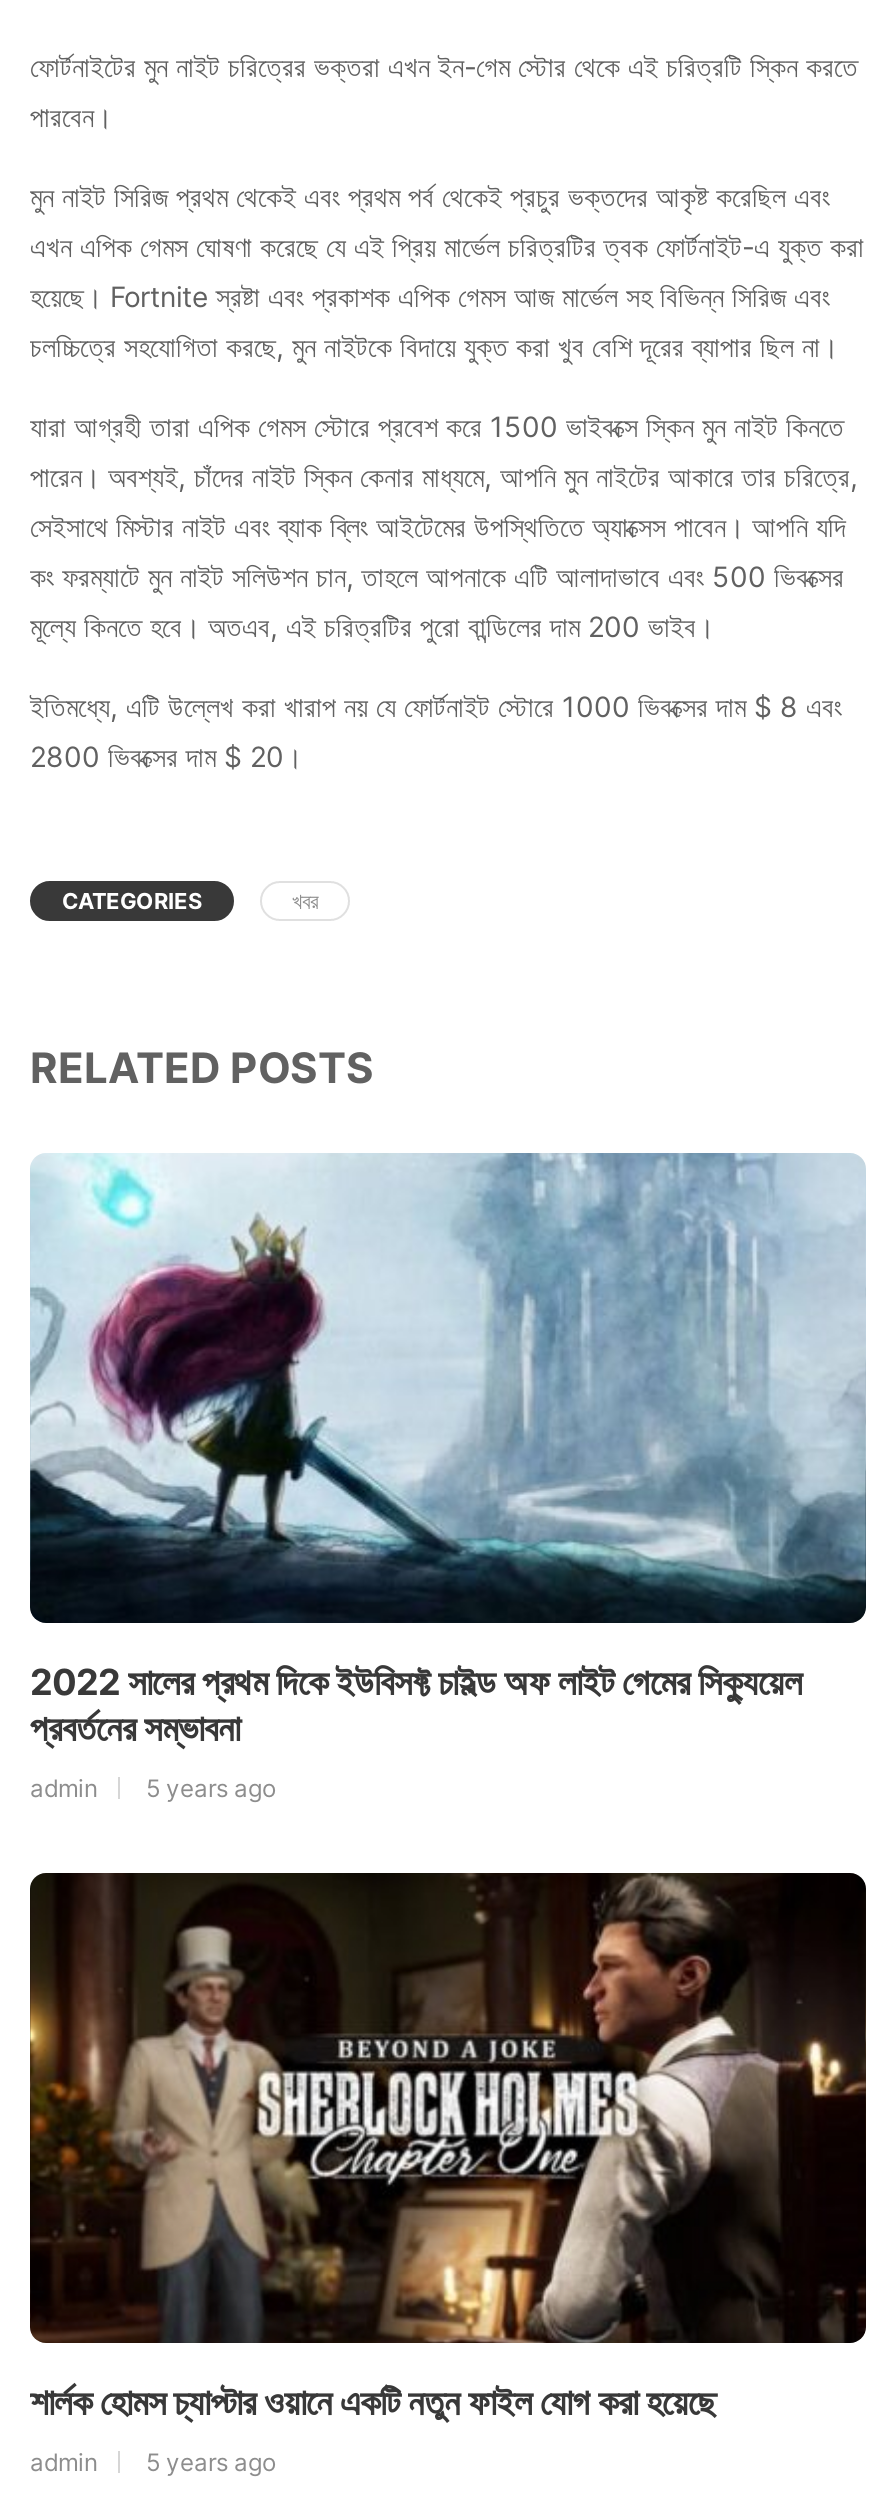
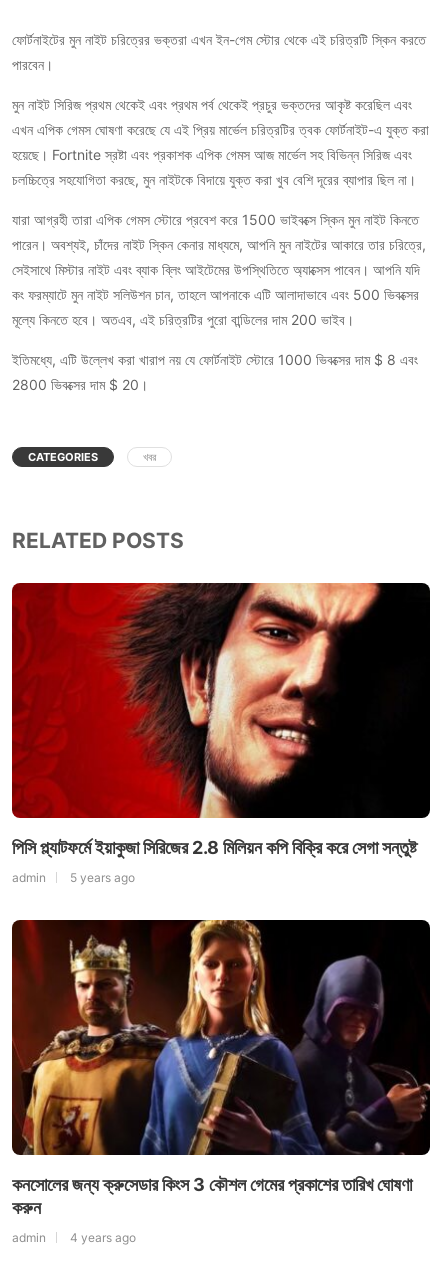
- [image]
- 2022 সালের প্রথম দিকে ইউবিসফ্ট চাইল্ড অফ লাইট গেমের সিক্যুয়েল
- প্রবর্তনের সম্ভাবনা
+ [image]
+ পিসি প্ল্যাটফর্মে ইয়াকুজা সিরিজের 2.8 মিলিয়ন কপি বিক্রি করে সেগা সন্তুষ্ট

moved up: admin | 5 years ago

- [image]
- শার্লক হোমস চ্যাপ্টার ওয়ানে একটি নতুন ফাইল যোগ করা হয়েছে
+ [image]
+ কনসোলের জন্য ক্রুসেডার কিংস 3 কৌশল গেমের প্রকাশের তারিখ ঘোষণা
+ করুন

- admin 5 years ago
+ admin 4 years ago
